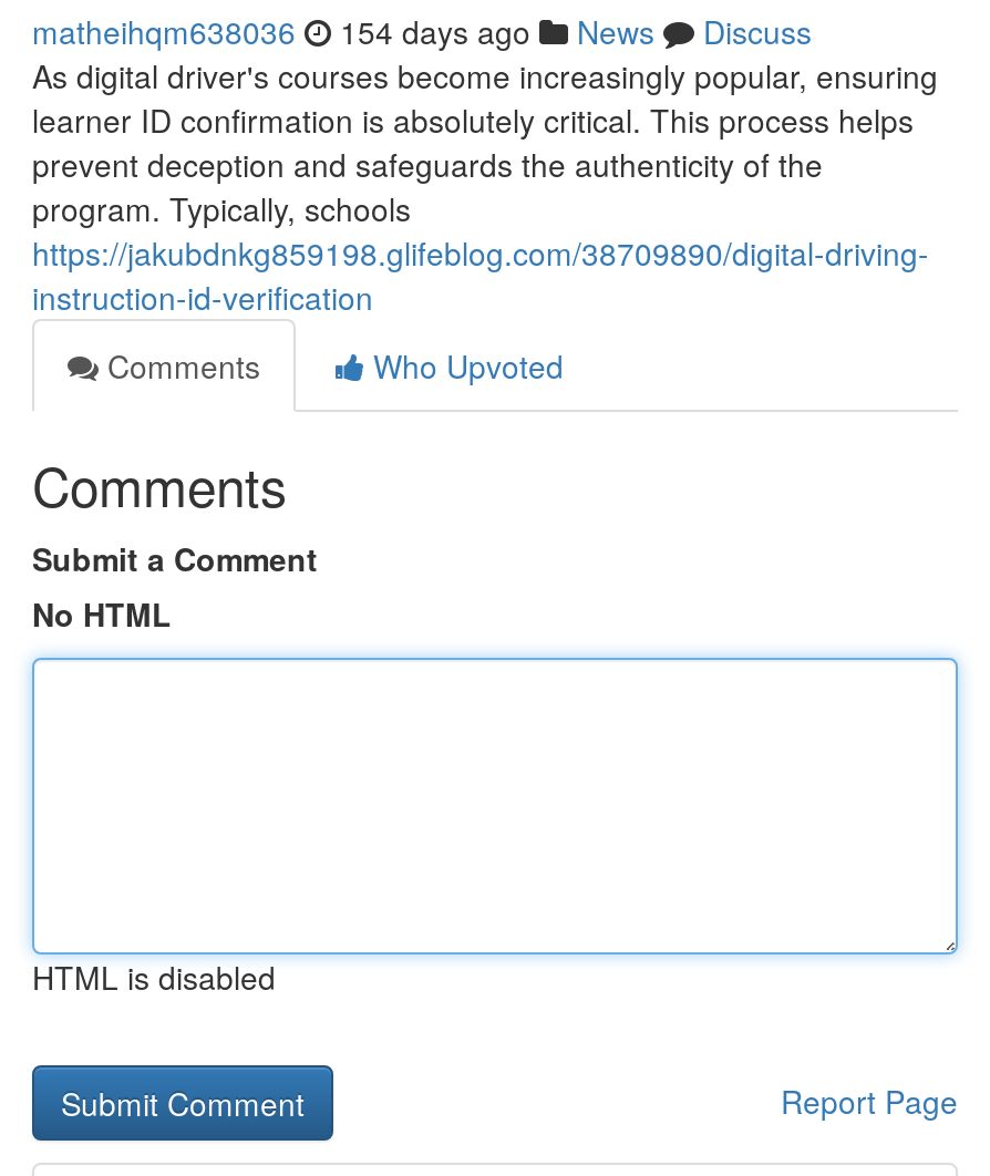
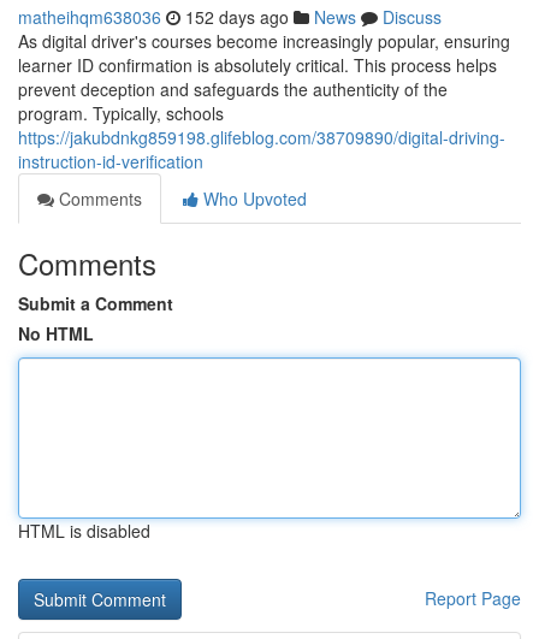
- matheihqm638036 154 days ago News Discuss
+ matheihqm638036 152 days ago News Discuss
